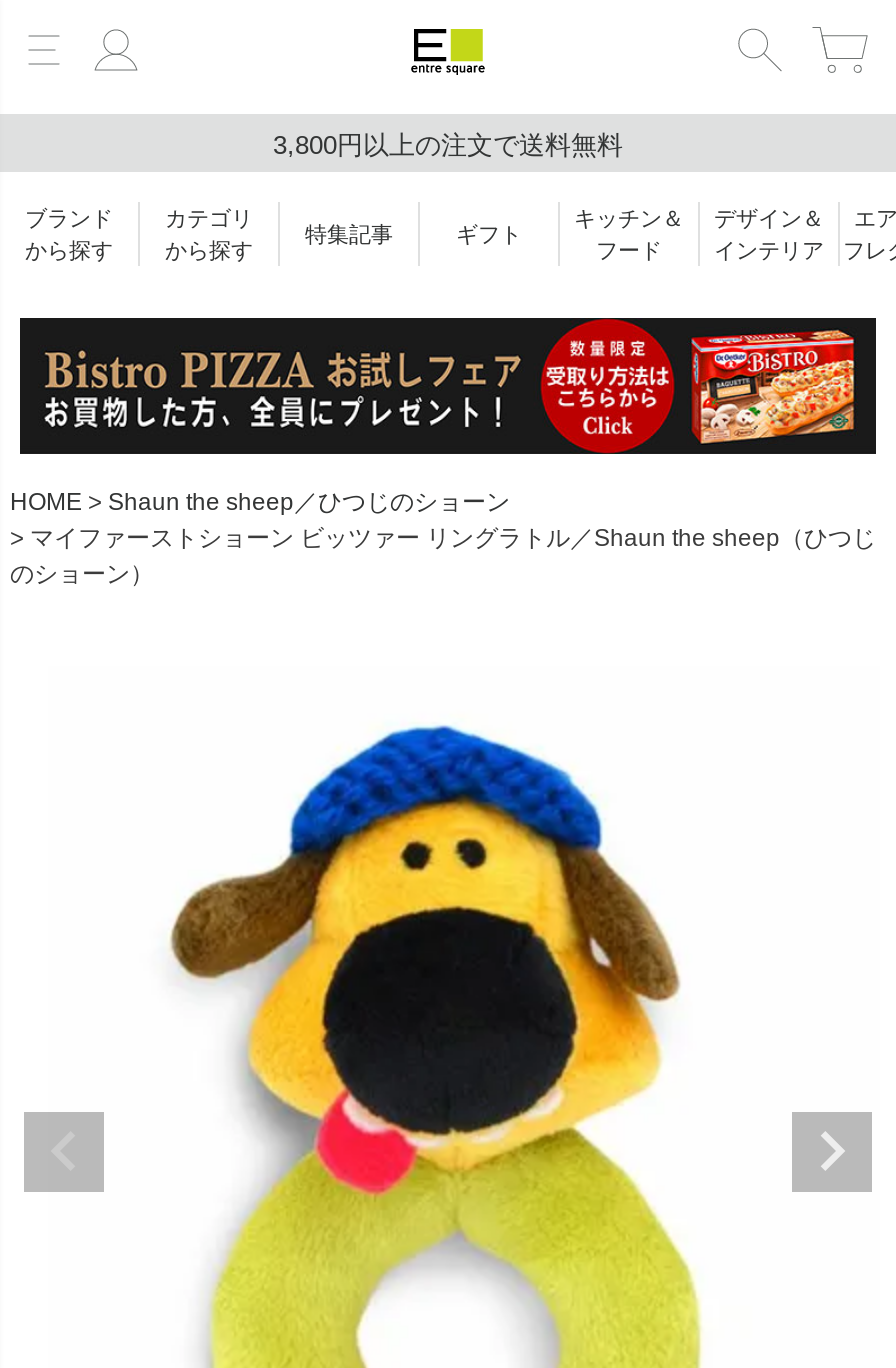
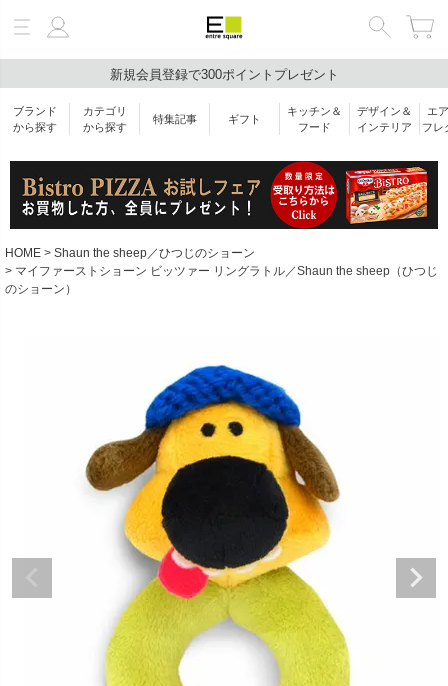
- 3,800円以上の注文で送料無料
+ 新規会員登録で300ポイントプレゼント
